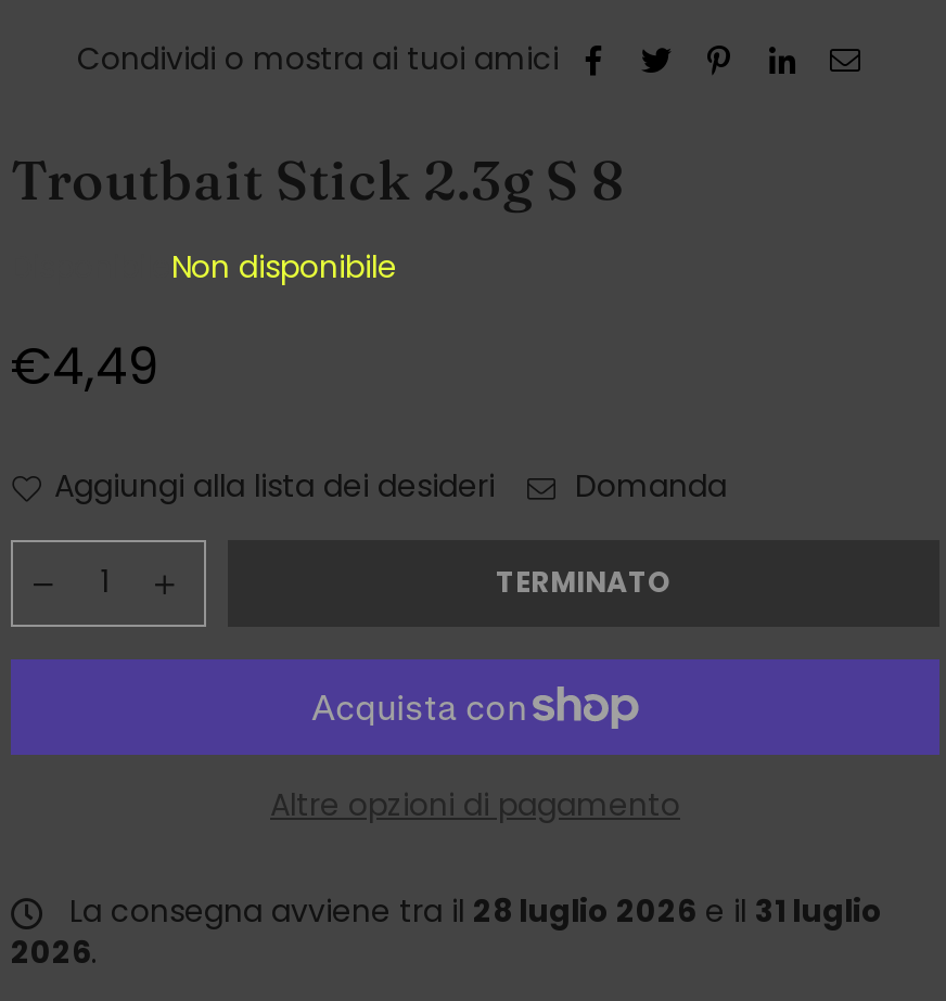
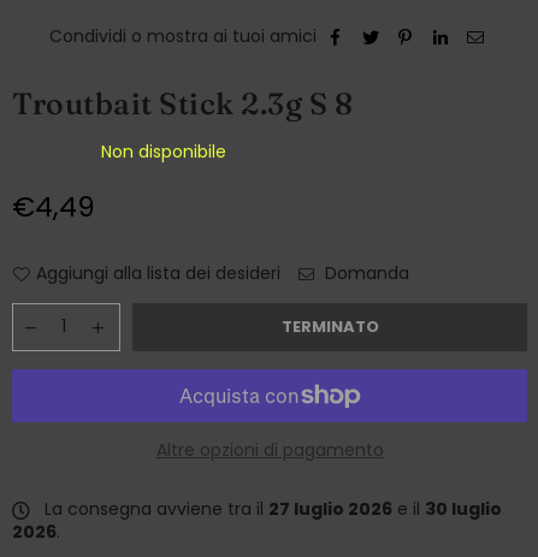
- La consegna avviene tra il 28 luglio 2026 e il 31 luglio
+ La consegna avviene tra il 27 luglio 2026 e il 30 luglio
